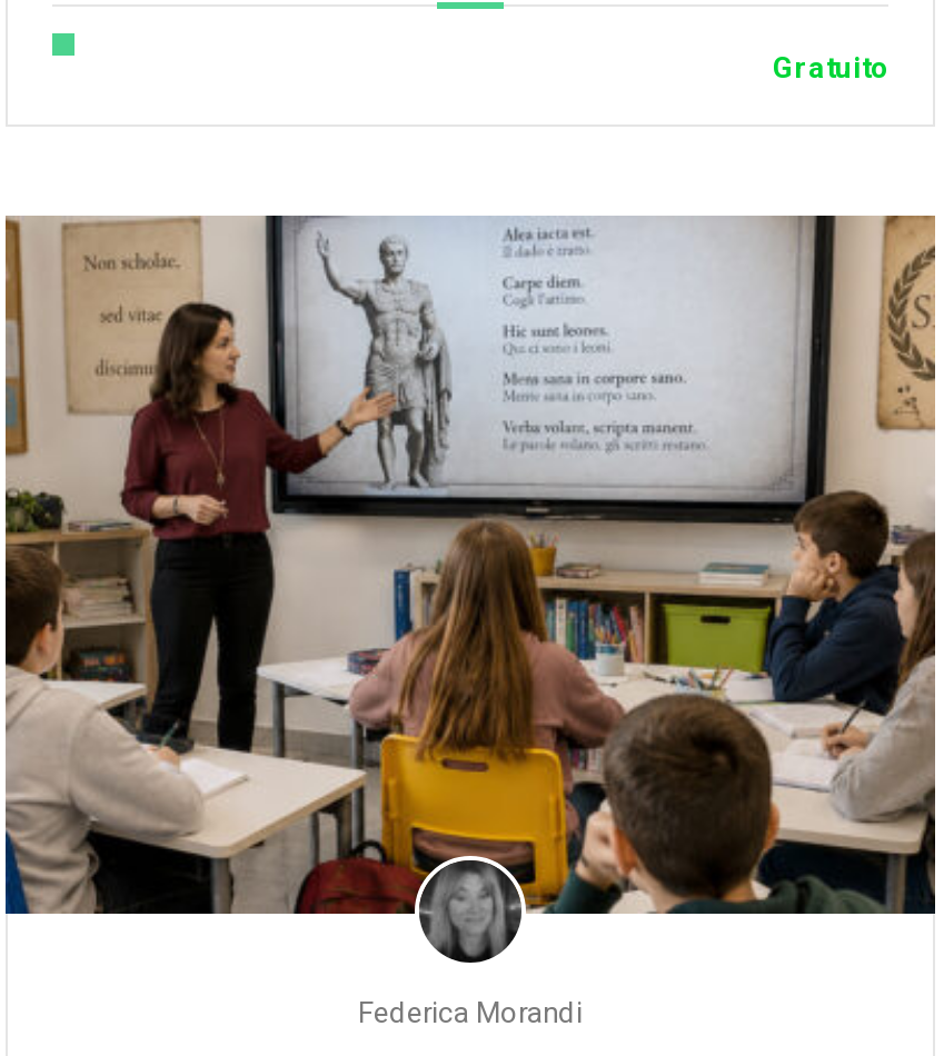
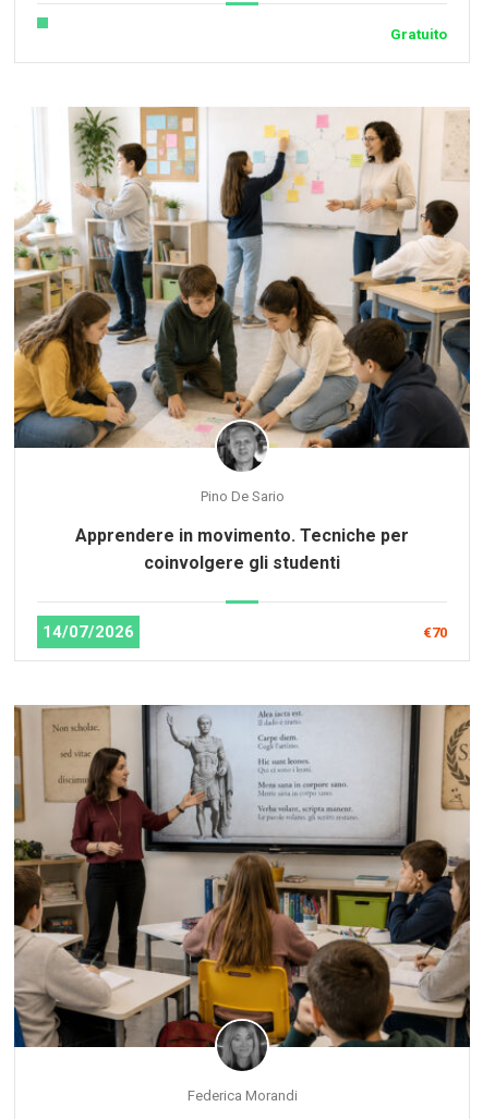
+ [image]
+ Pino De Sario
+ Apprendere in movimento. Tecniche per
+ coinvolgere gli studenti
+ 14/07/2026
+ €70
